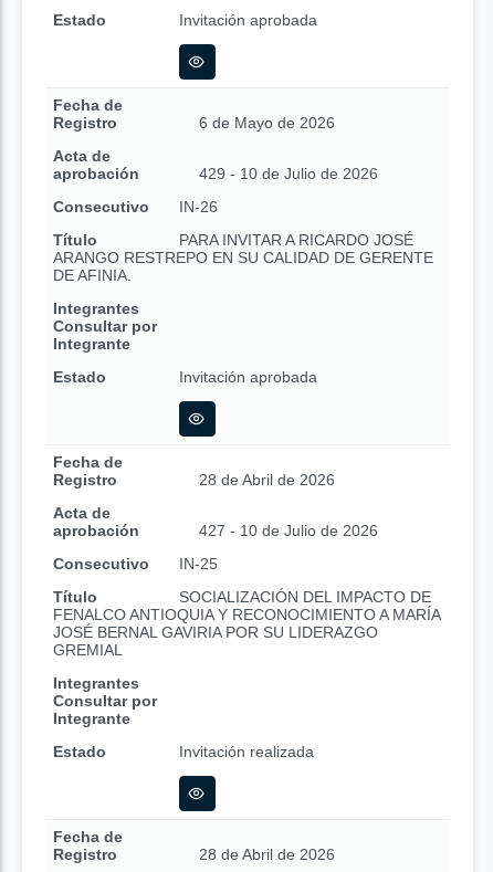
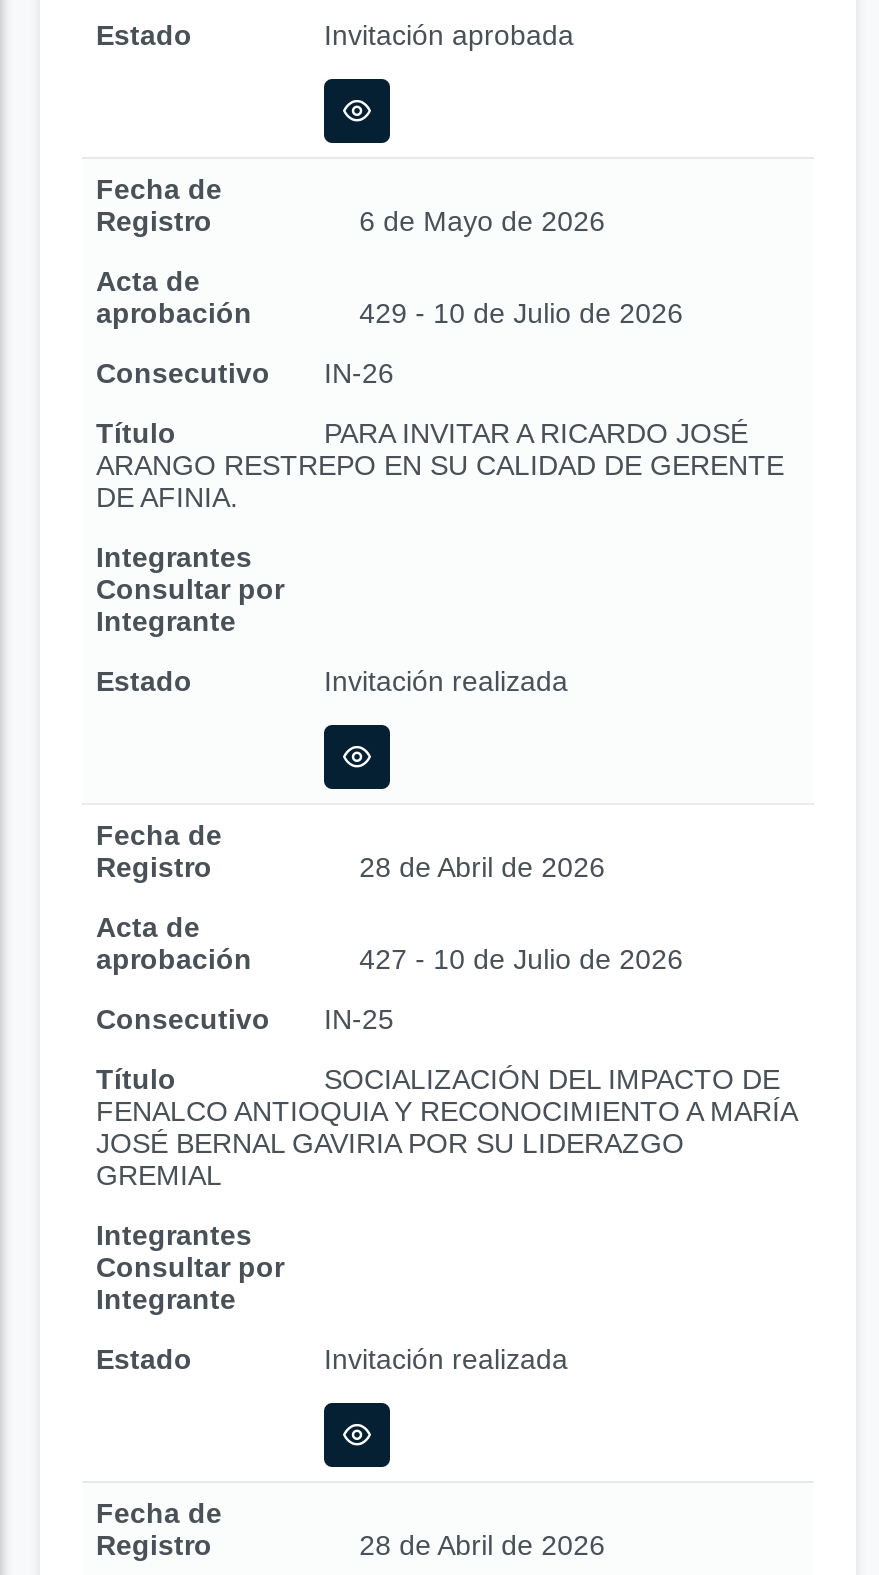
- Invitación aprobada
+ Invitación realizada
